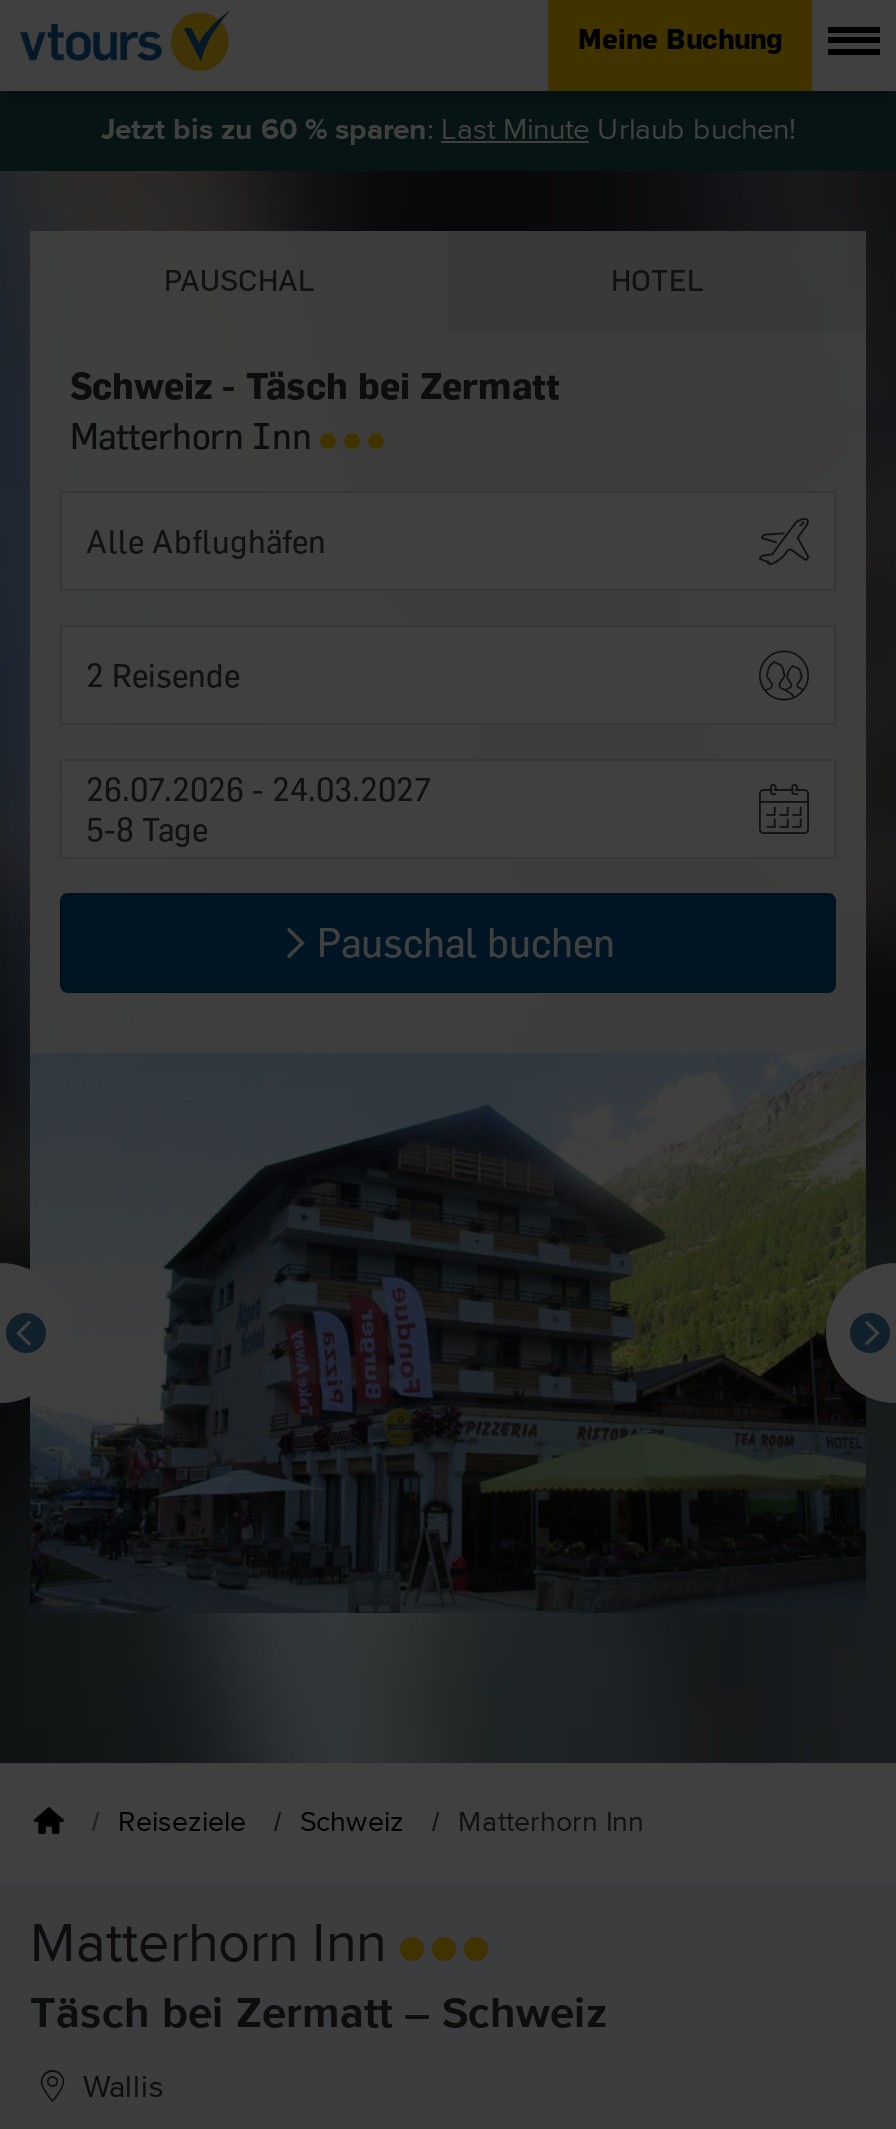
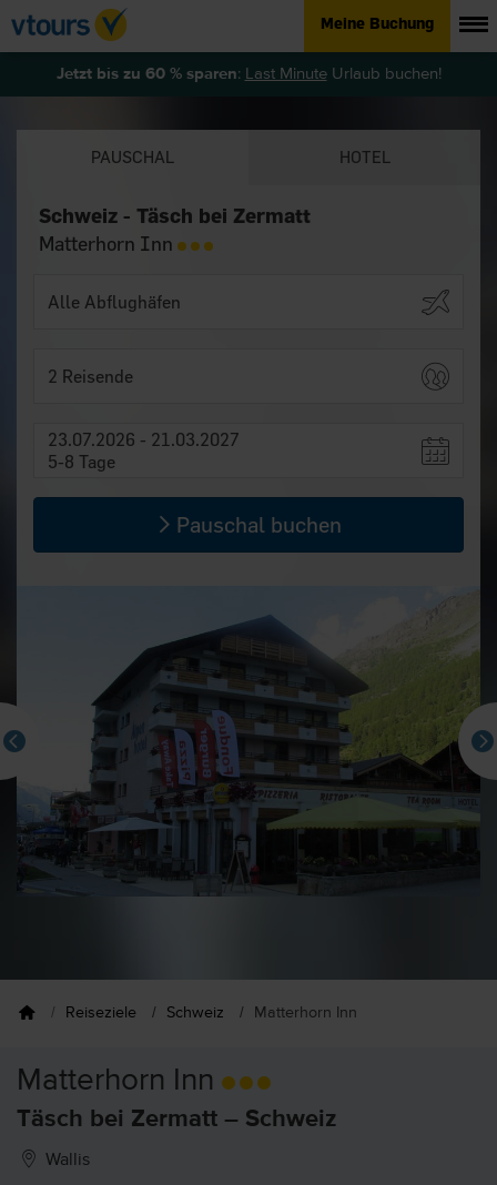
- 26.07.2026 - 24.03.2027
+ 23.07.2026 - 21.03.2027
